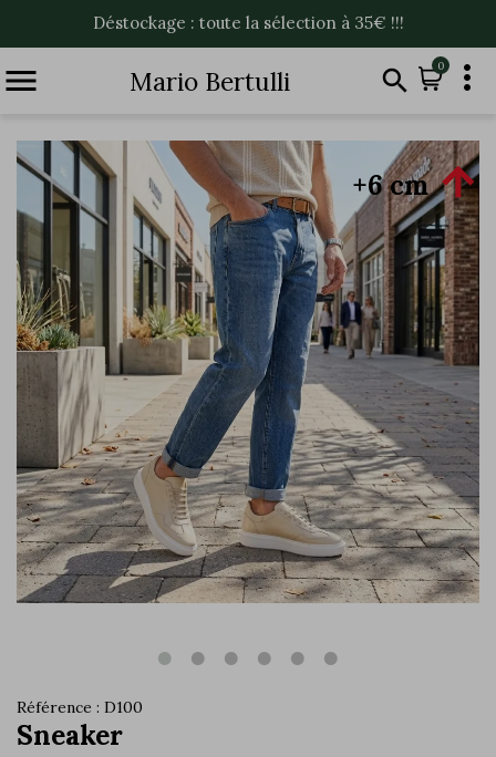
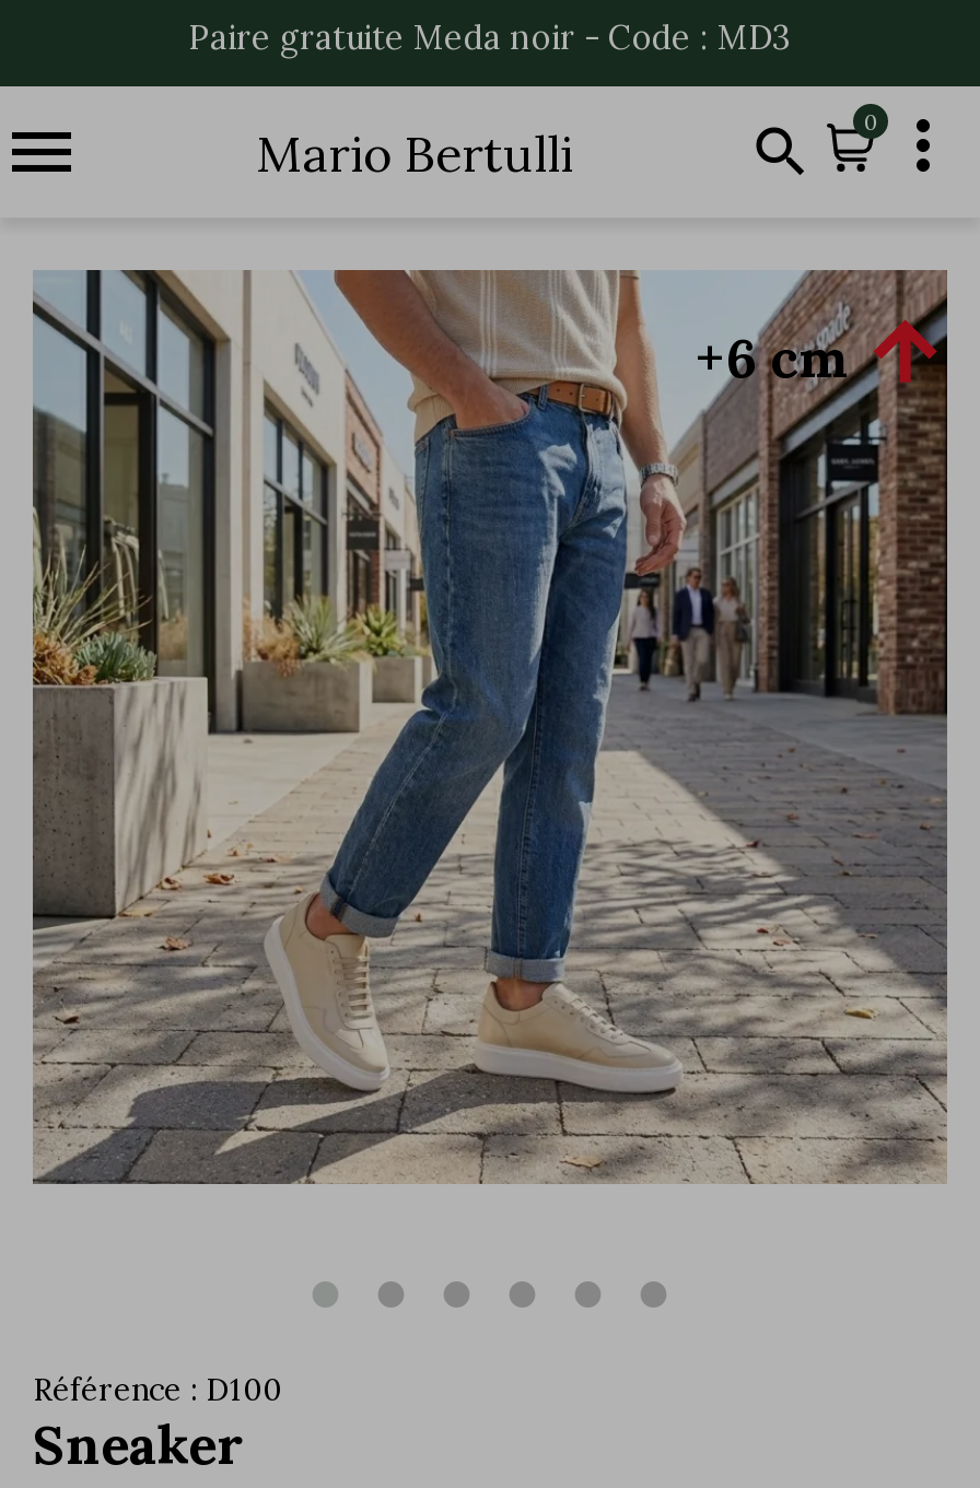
- Déstockage : toute la sélection à 35€ !!!
+ Paire gratuite Meda noir - Code : MD3
